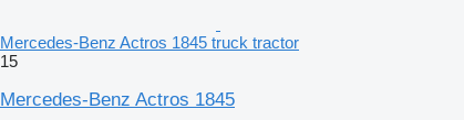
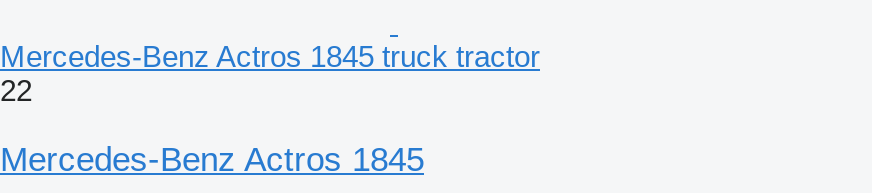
- 15
+ 22
